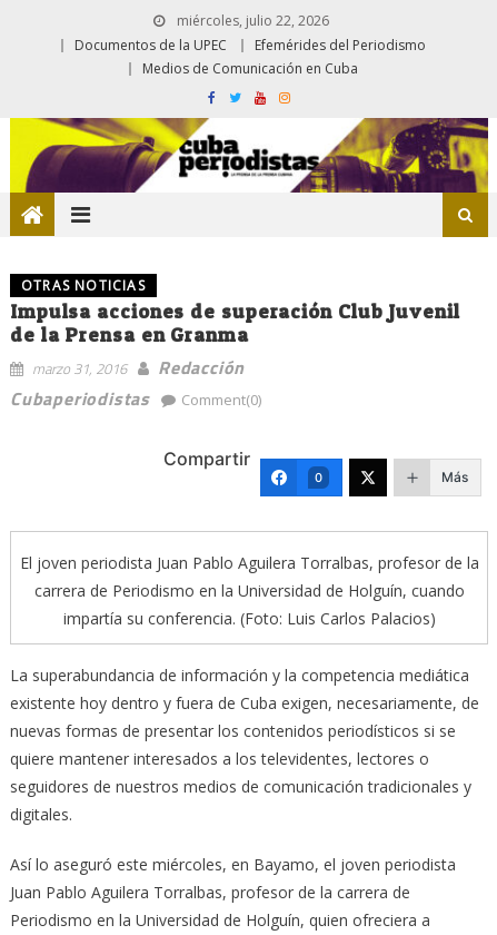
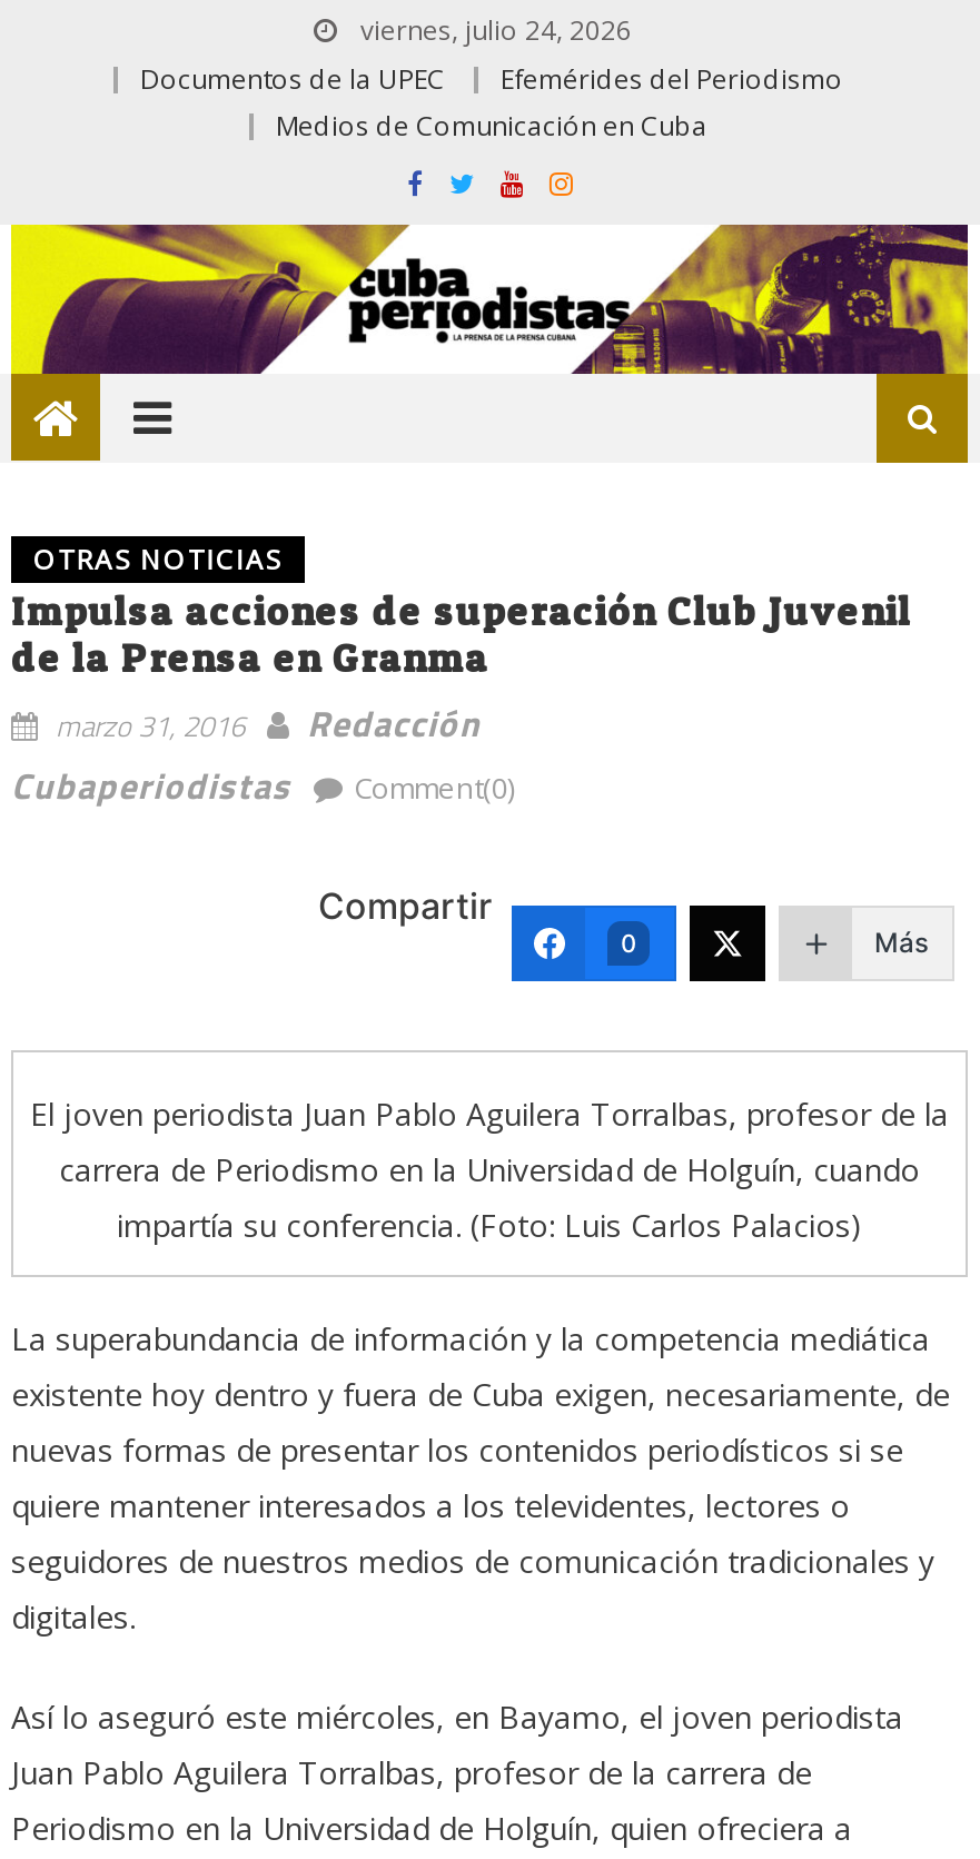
- miércoles, julio 22, 2026
+ viernes, julio 24, 2026
